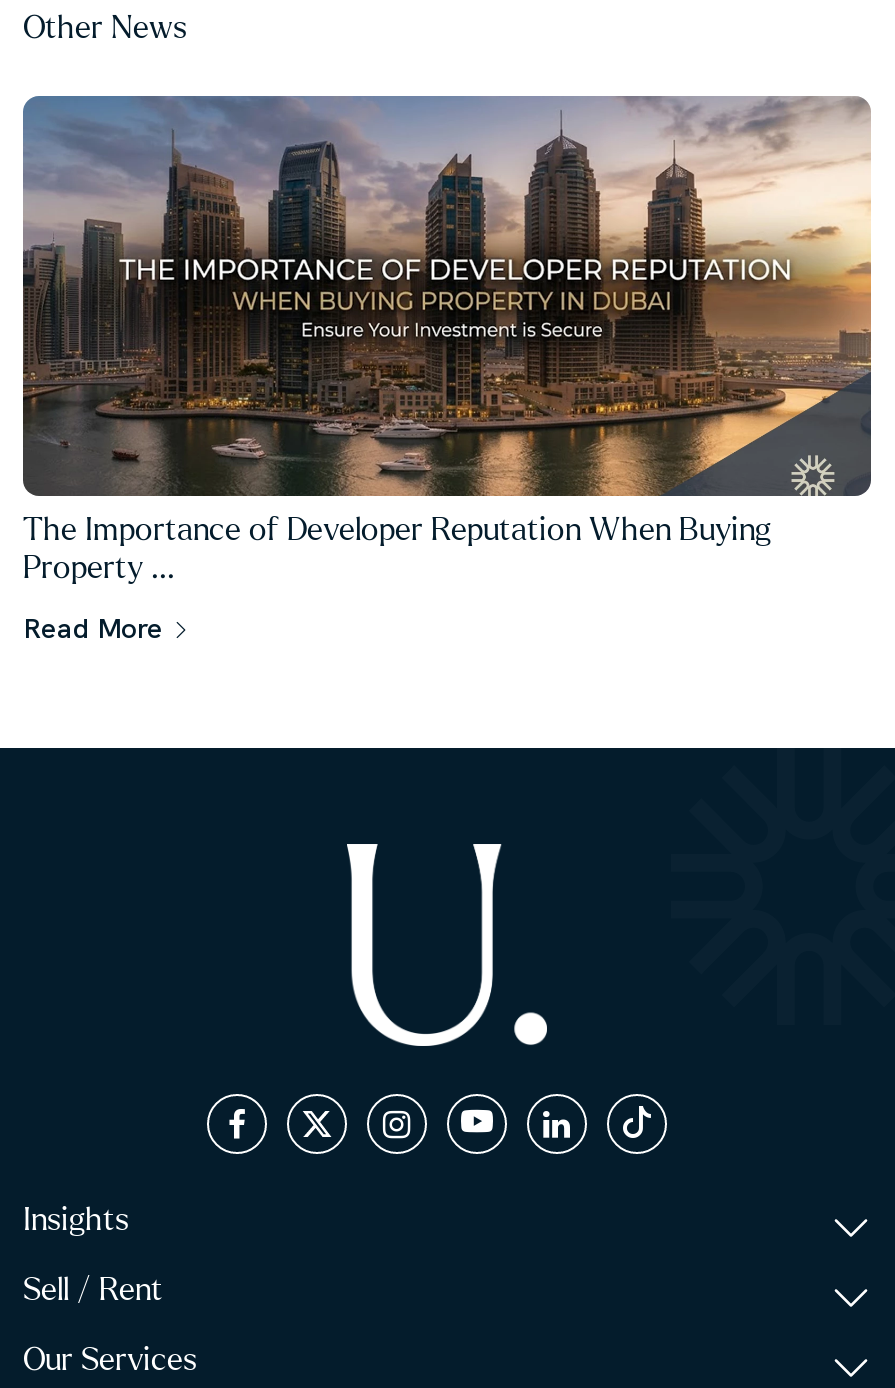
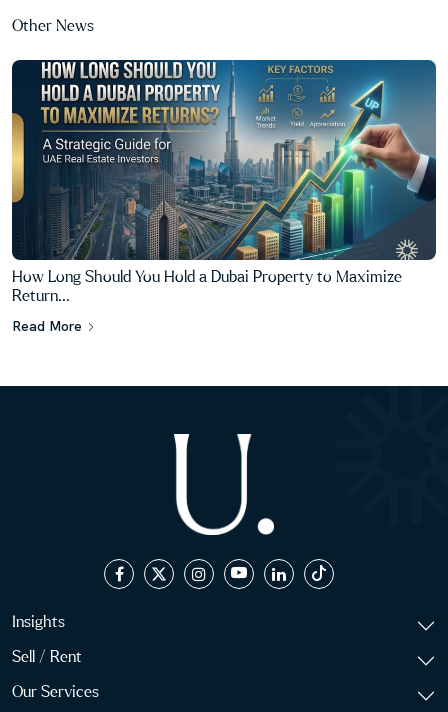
- [image]
- The Importance of Developer Reputation When Buying
- Property ...
+ [image]
+ How Long Should You Hold a Dubai Property to Maximize
+ Return...
